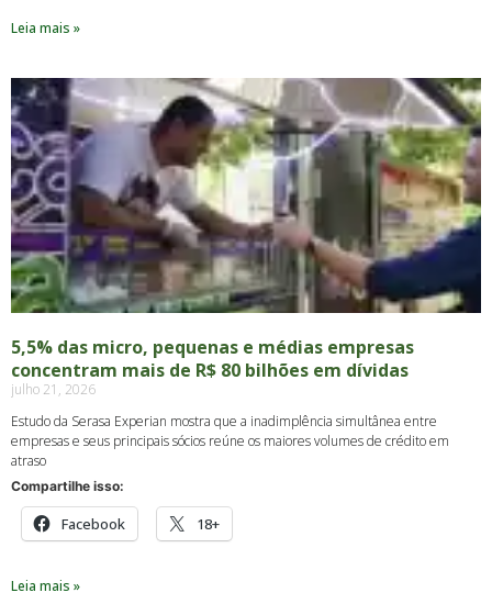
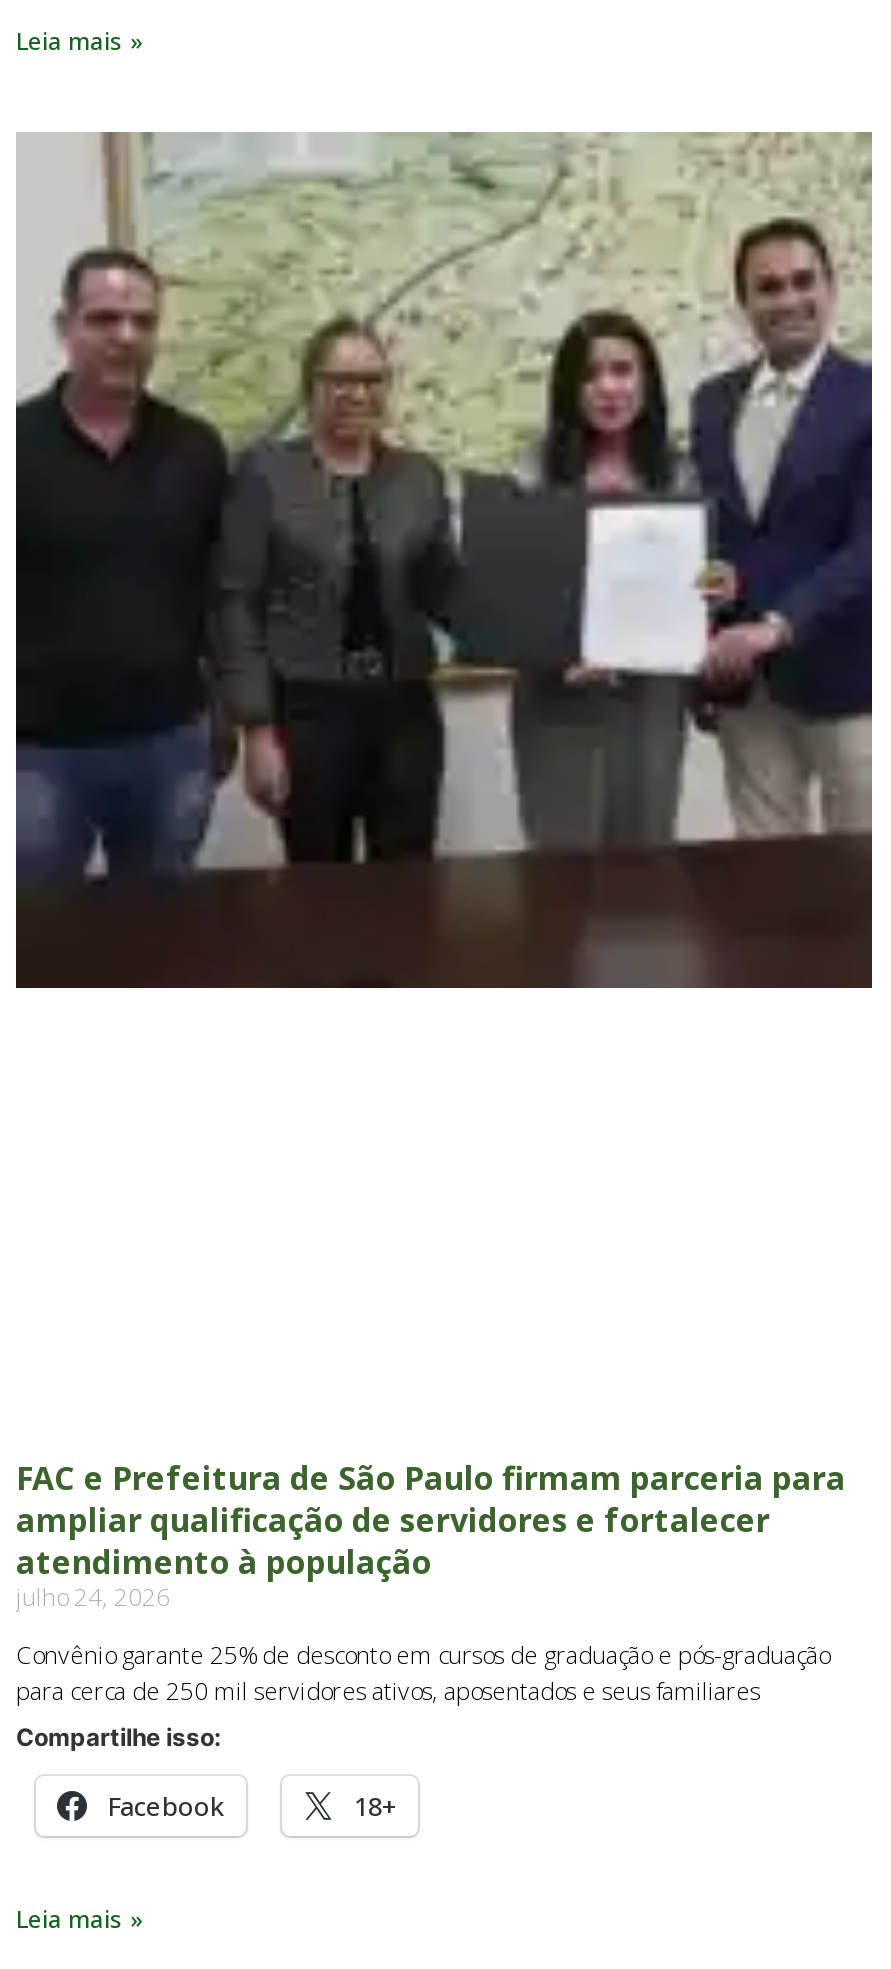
- [image]
+ [image]

- 5,5% das micro, pequenas e médias empresas
- concentram mais de R$ 80 bilhões em dívidas
- julho 21, 2026
+ FAC e Prefeitura de São Paulo firmam parceria para
+ ampliar qualificação de servidores e fortalecer
+ atendimento à população
+ julho 24, 2026

- Estudo da Serasa Experian mostra que a inadimplência simultânea entre
- empresas e seus principais sócios reúne os maiores volumes de crédito em
- atraso
+ Convênio garante 25% de desconto em cursos de graduação e pós-graduação
+ para cerca de 250 mil servidores ativos, aposentados e seus familiares
